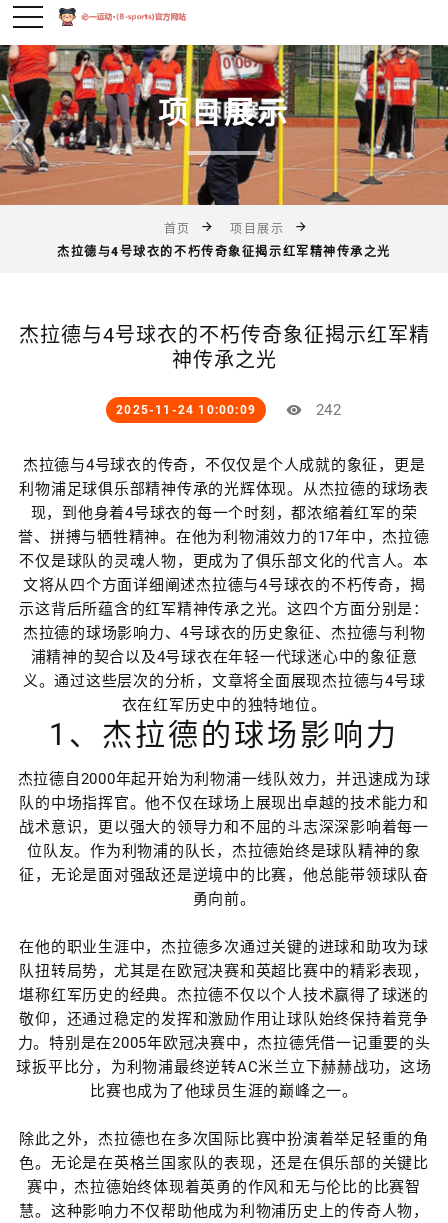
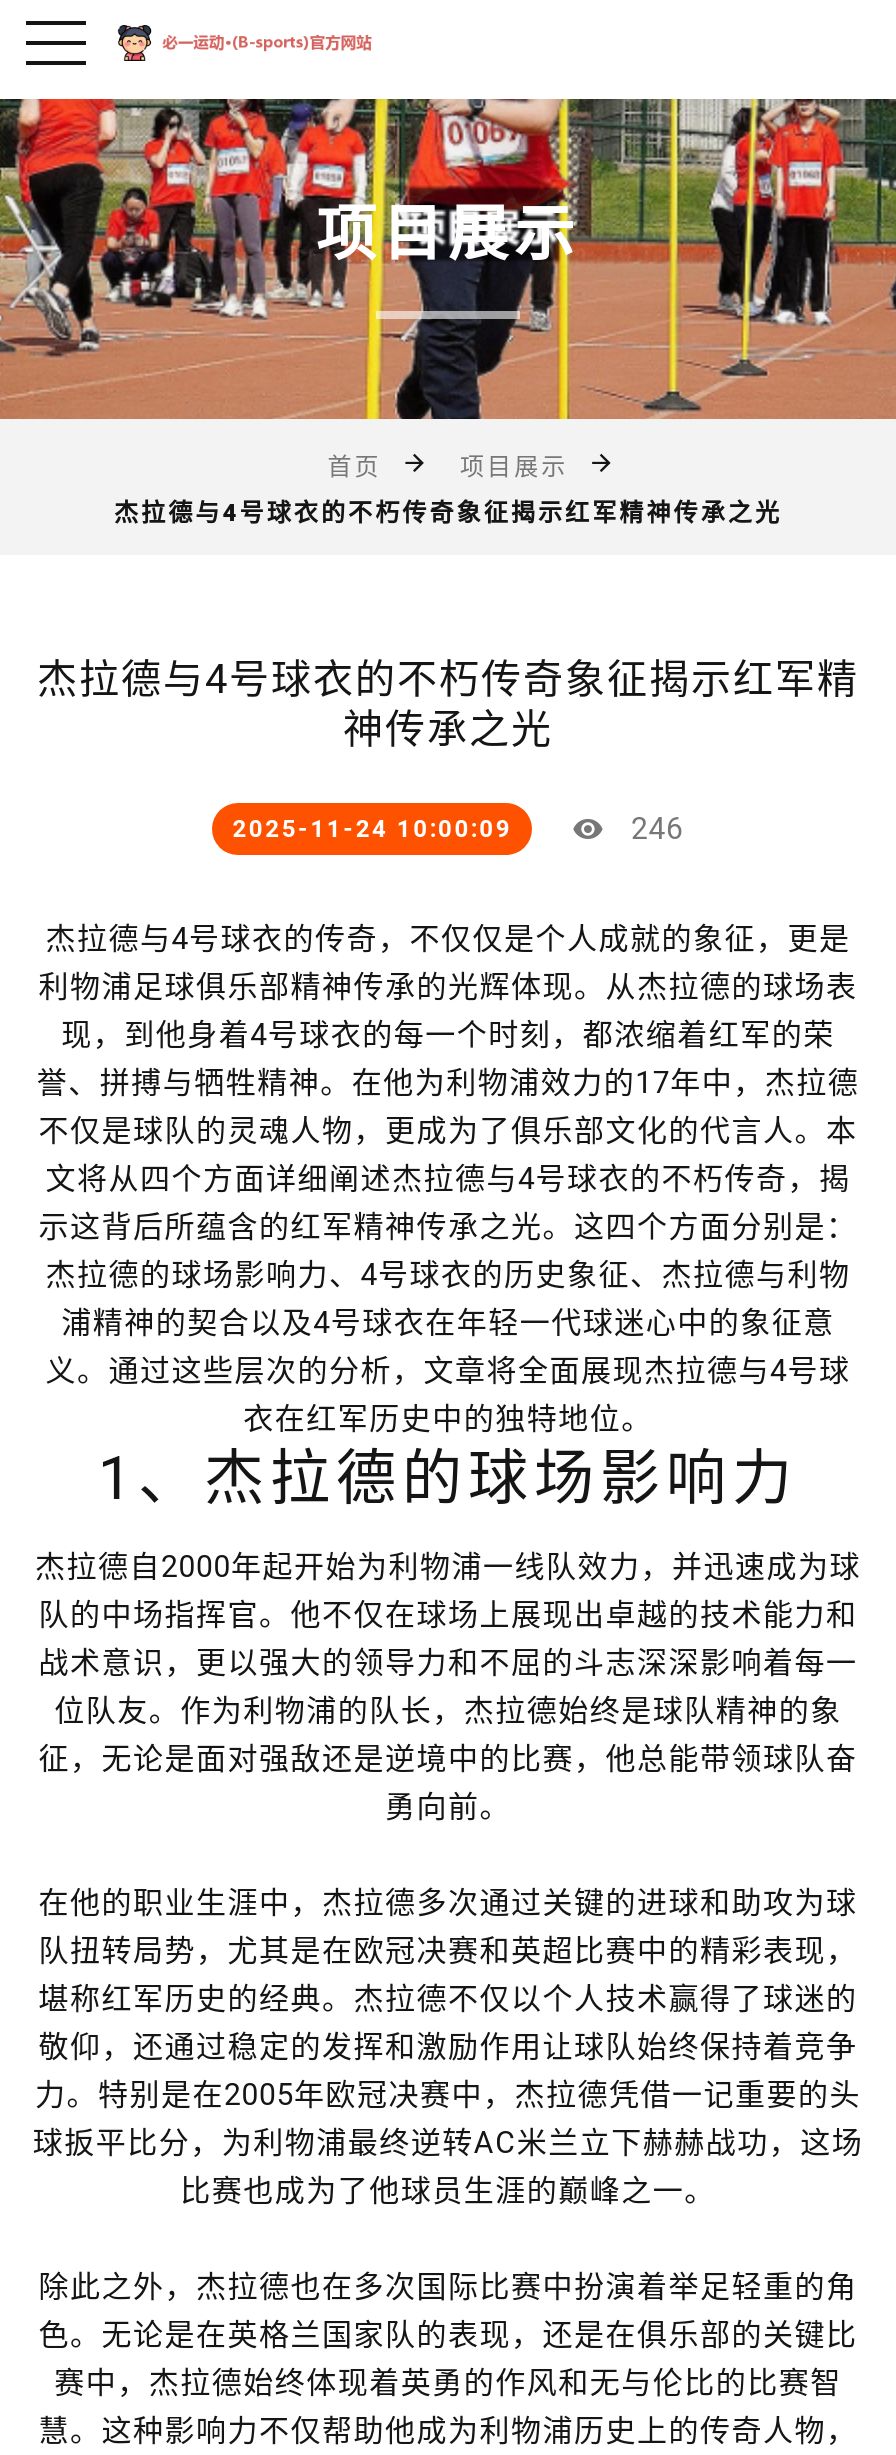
- 242
+ 246
